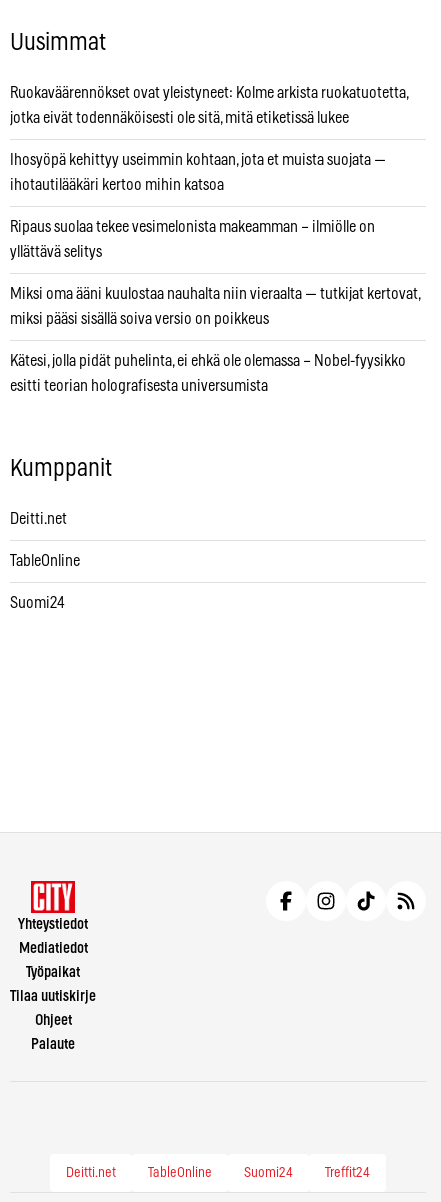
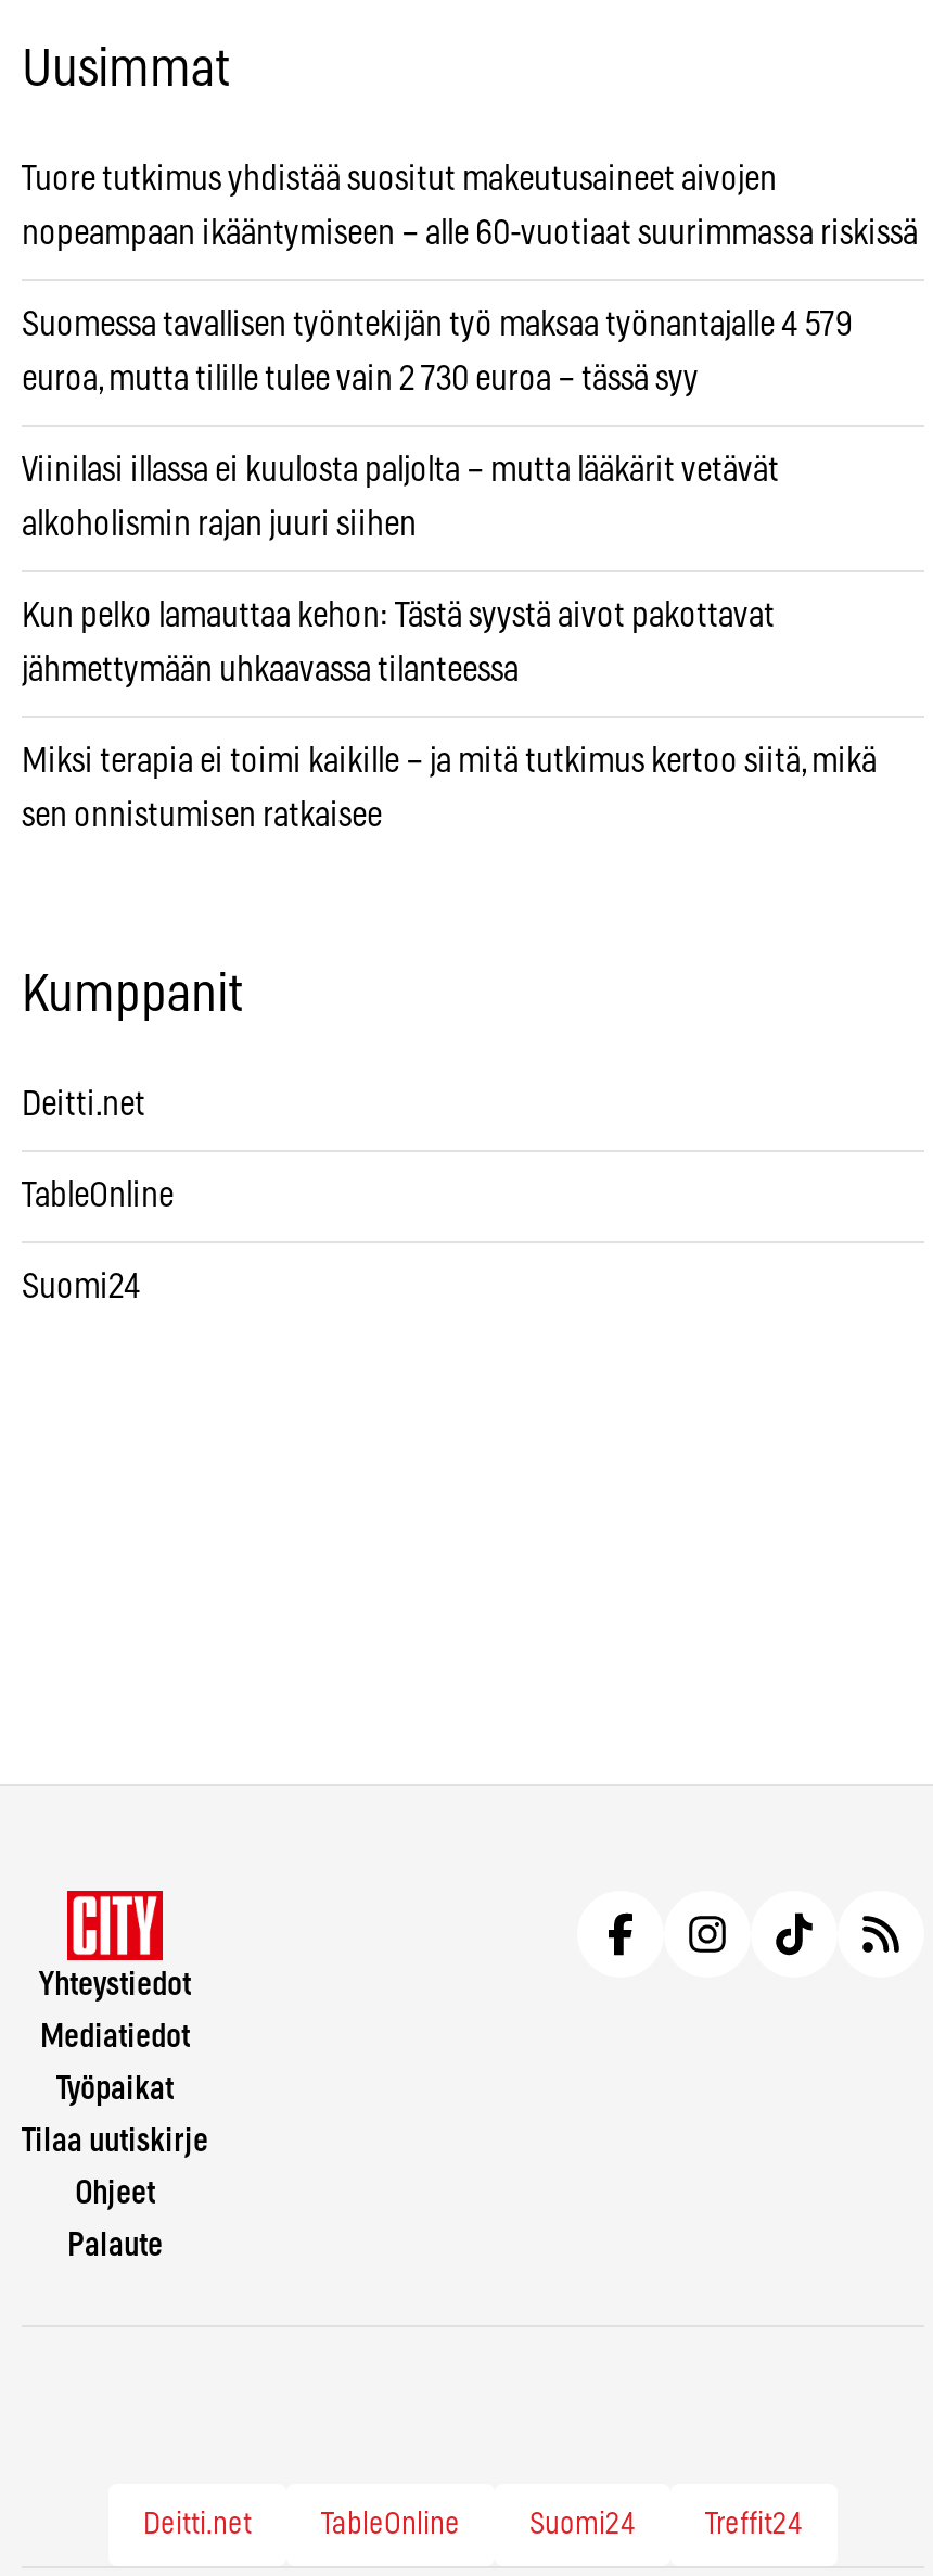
- Ruokaväärennökset ovat yleistyneet: Kolme arkista ruokatuotetta,
+ Tuore tutkimus yhdistää suositut makeutusaineet aivojen

- jotka eivät todennäköisesti ole sitä, mitä etiketissä lukee
+ nopeampaan ikääntymiseen – alle 60-vuotiaat suurimmassa riskissä

- Ihosyöpä kehittyy useimmin kohtaan, jota et muista suojata —
+ Suomessa tavallisen työntekijän työ maksaa työnantajalle 4 579

- ihotautilääkäri kertoo mihin katsoa
+ euroa, mutta tilille tulee vain 2 730 euroa – tässä syy

- Ripaus suolaa tekee vesimelonista makeamman – ilmiölle on
+ Viinilasi illassa ei kuulosta paljolta – mutta lääkärit vetävät

- yllättävä selitys
+ alkoholismin rajan juuri siihen

- Miksi oma ääni kuulostaa nauhalta niin vieraalta — tutkijat kertovat,
+ Kun pelko lamauttaa kehon: Tästä syystä aivot pakottavat

- miksi pääsi sisällä soiva versio on poikkeus
+ jähmettymään uhkaavassa tilanteessa

- Kätesi, jolla pidät puhelinta, ei ehkä ole olemassa – Nobel-fyysikko
+ Miksi terapia ei toimi kaikille – ja mitä tutkimus kertoo siitä, mikä

- esitti teorian holografisesta universumista
+ sen onnistumisen ratkaisee
